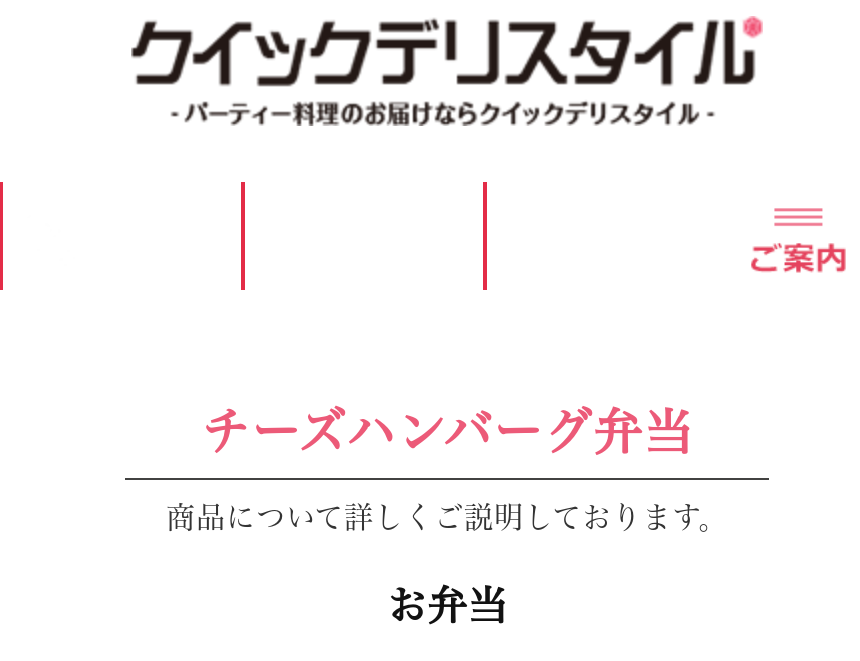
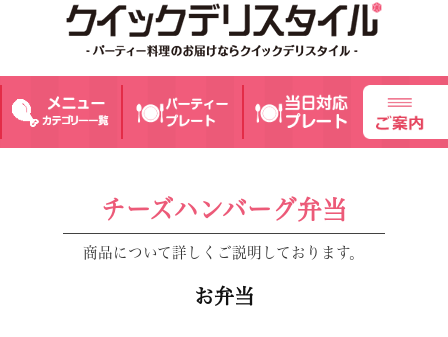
+ [image]
